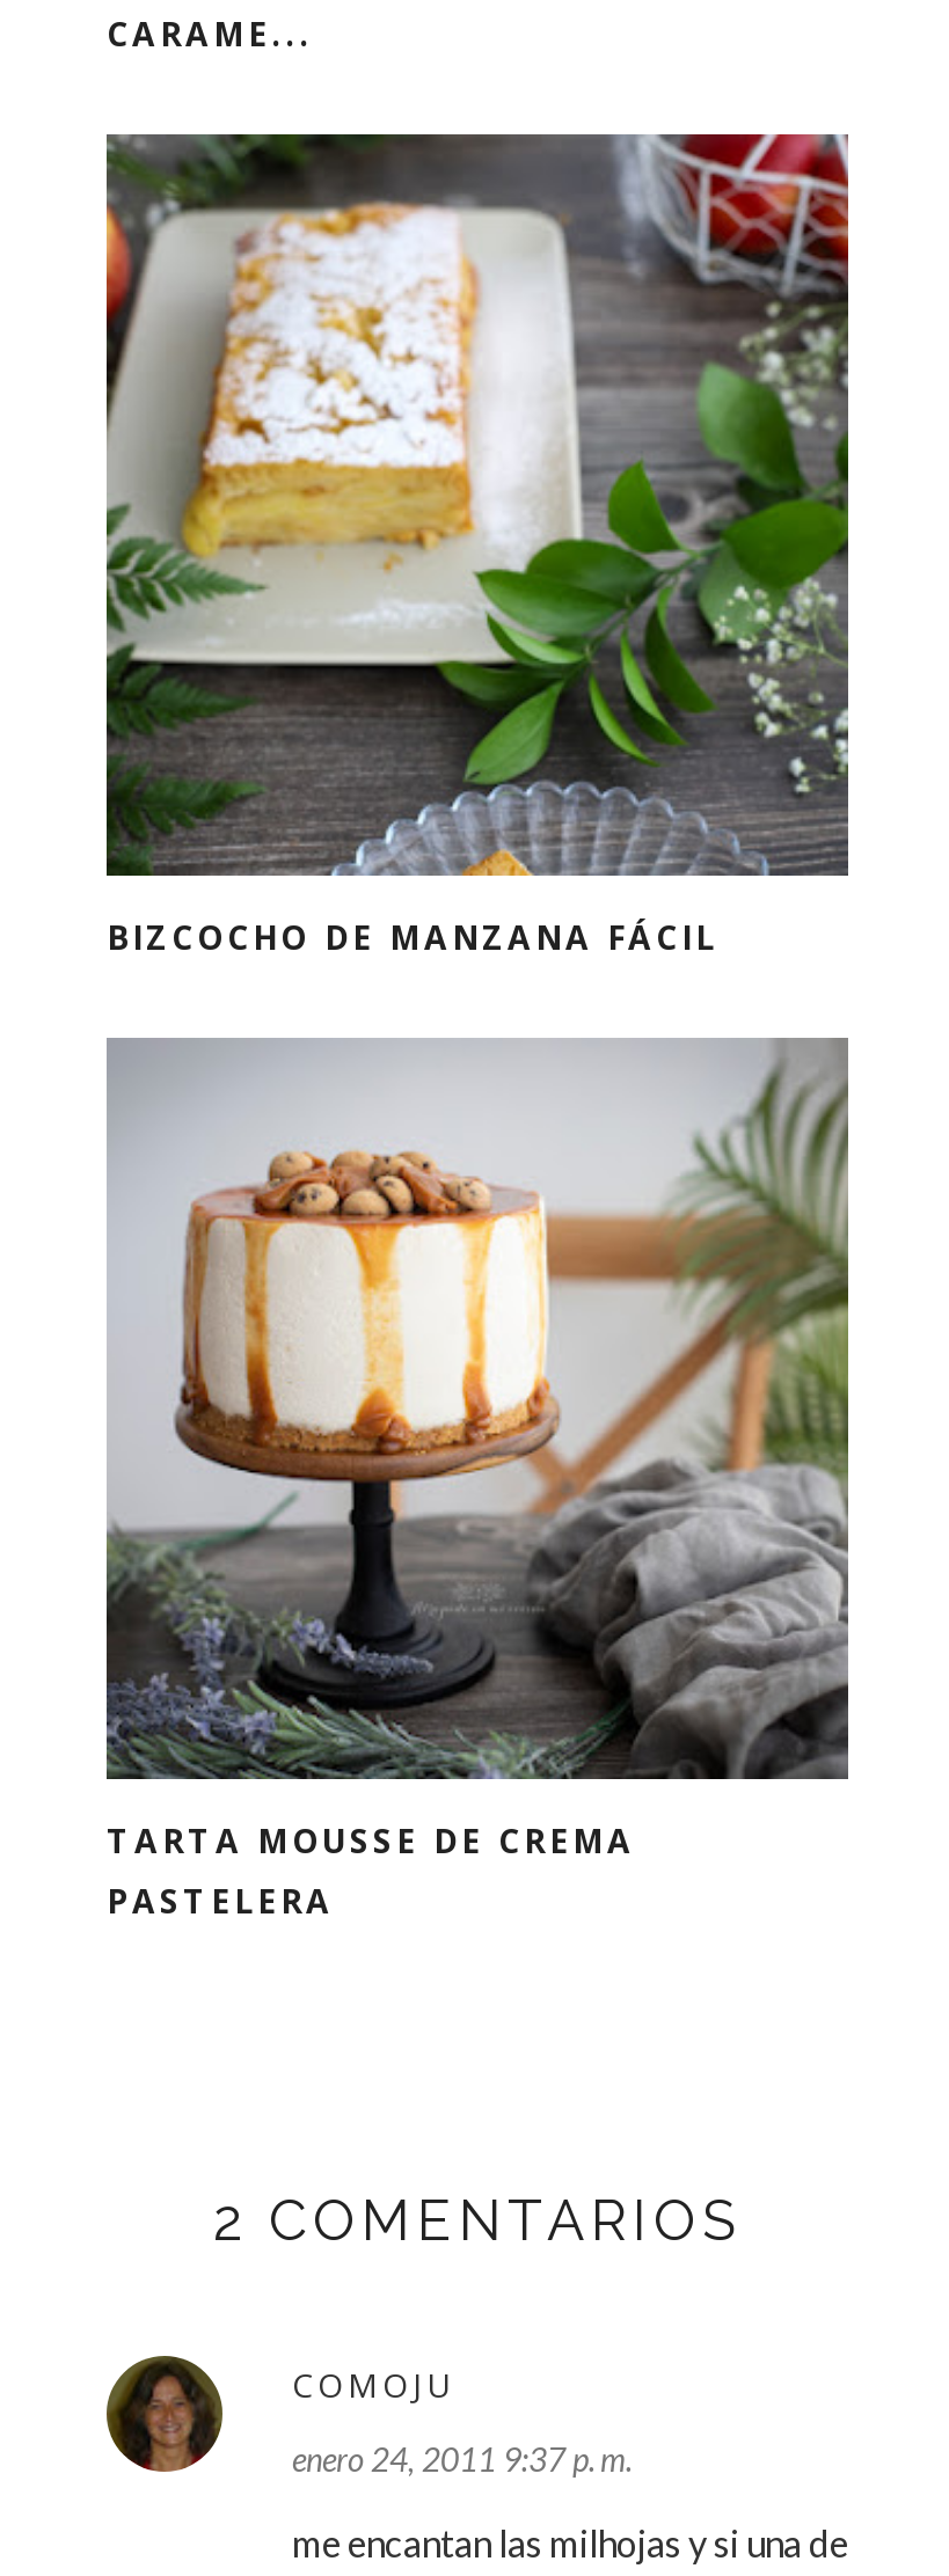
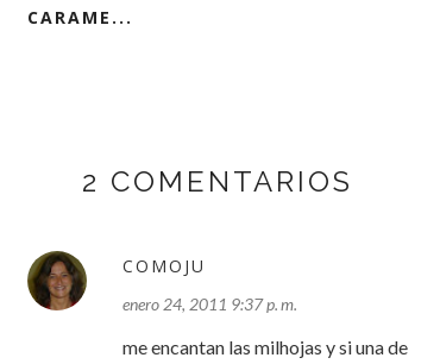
- [image]
- BIZCOCHO DE MANZANA FÁCIL

- [image]
- TARTA MOUSSE DE CREMA
- PASTELERA
